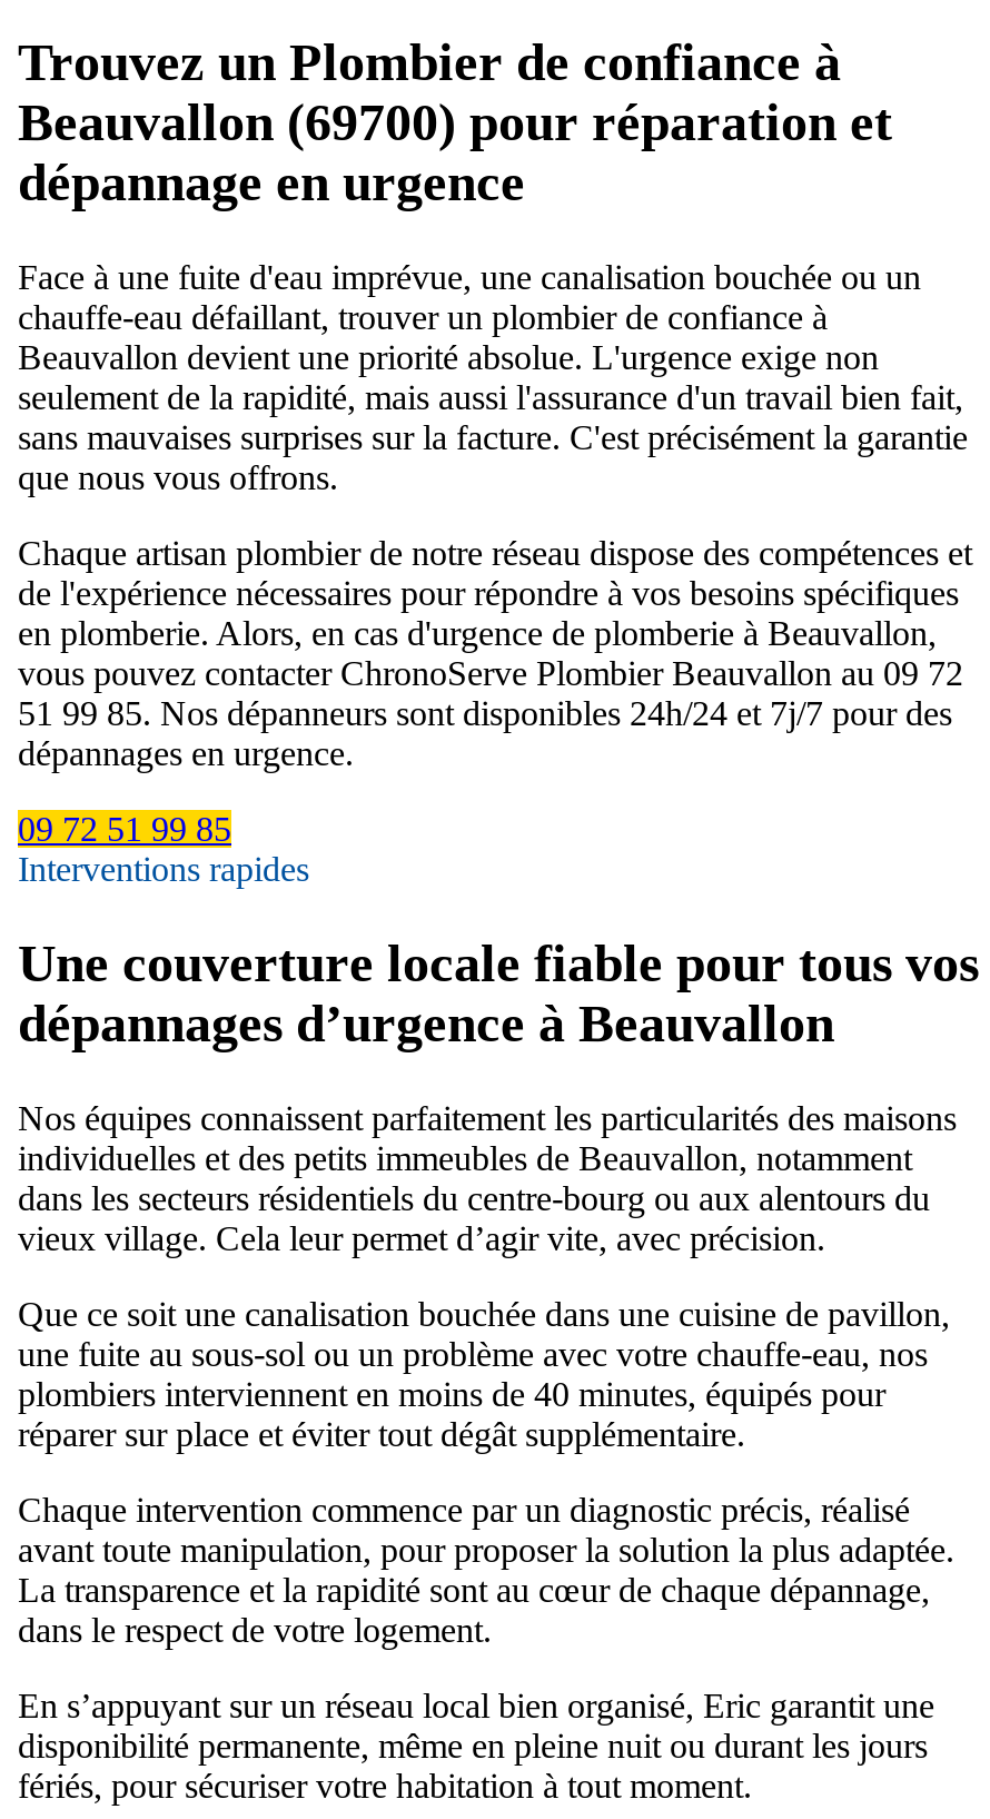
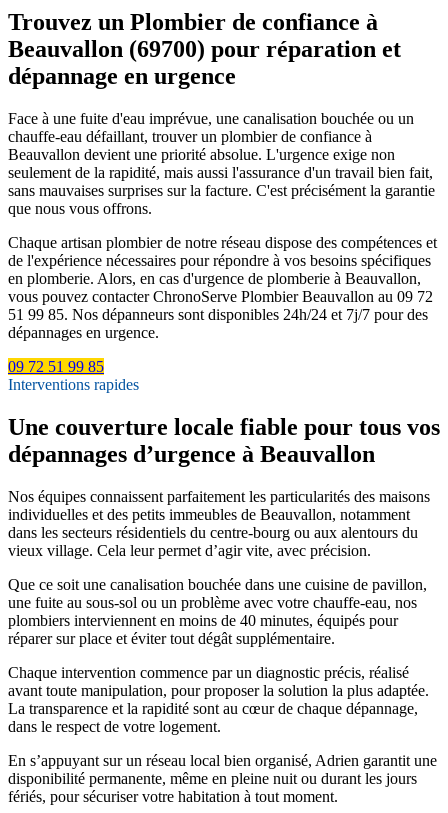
- En s’appuyant sur un réseau local bien organisé, Eric garantit une
+ En s’appuyant sur un réseau local bien organisé, Adrien garantit une
